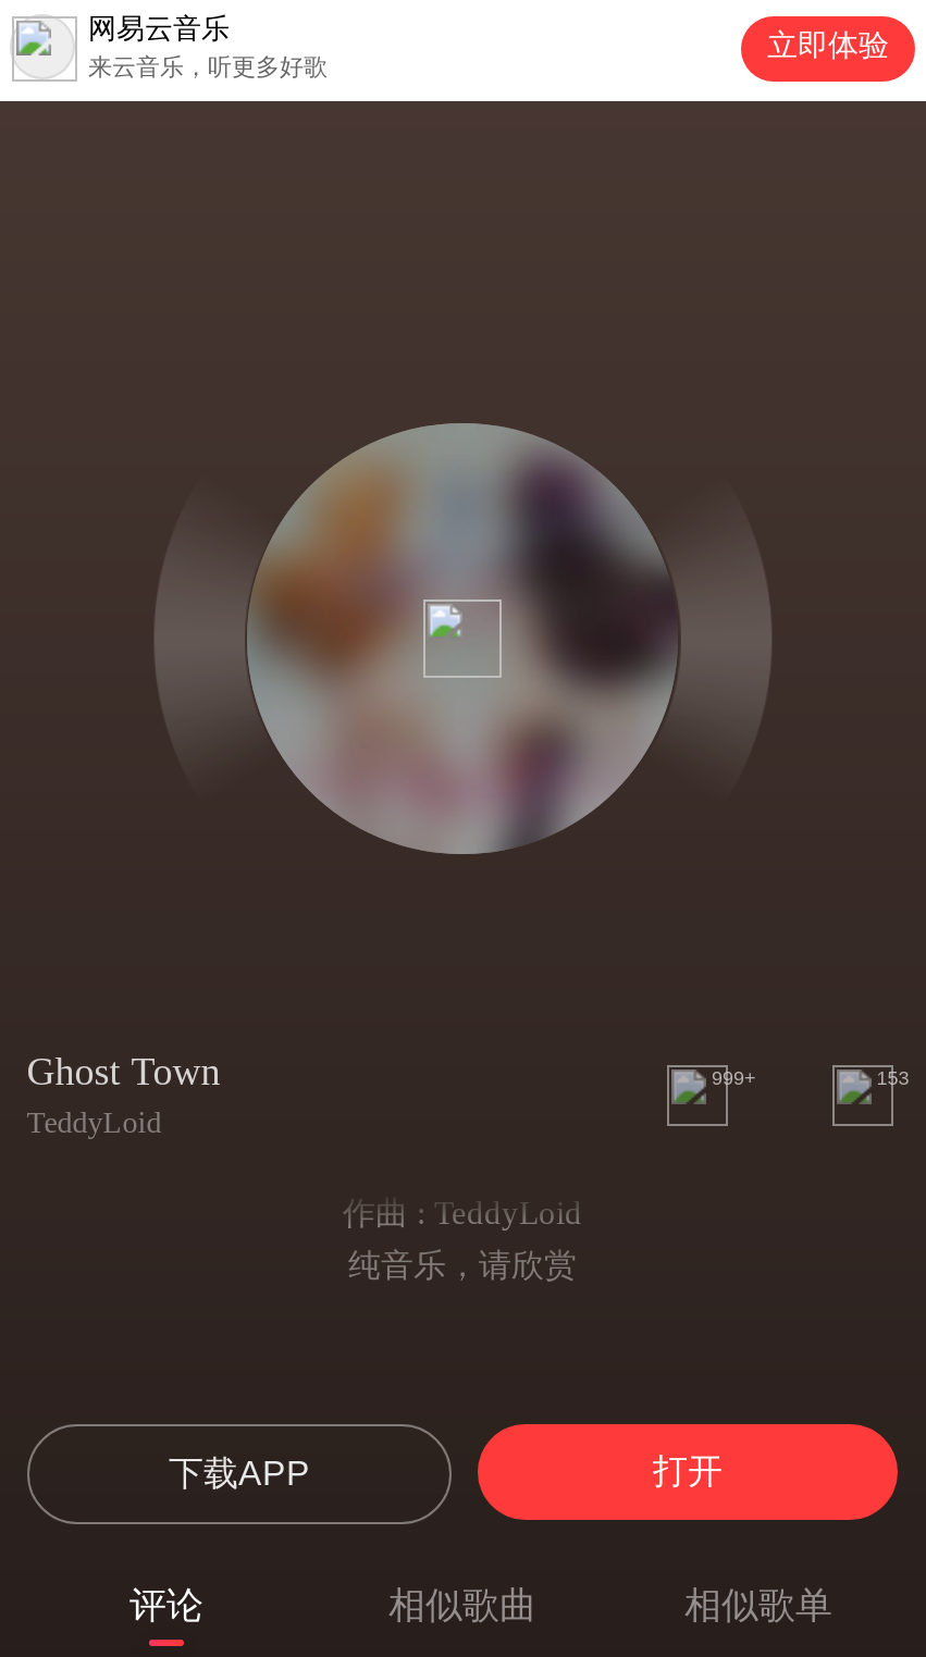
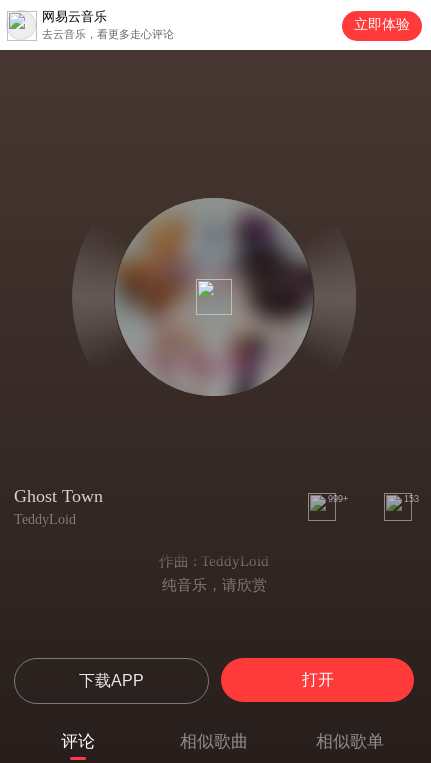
- 来云音乐，听更多好歌
+ 去云音乐，看更多走心评论
